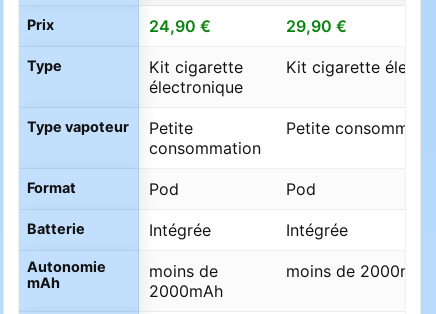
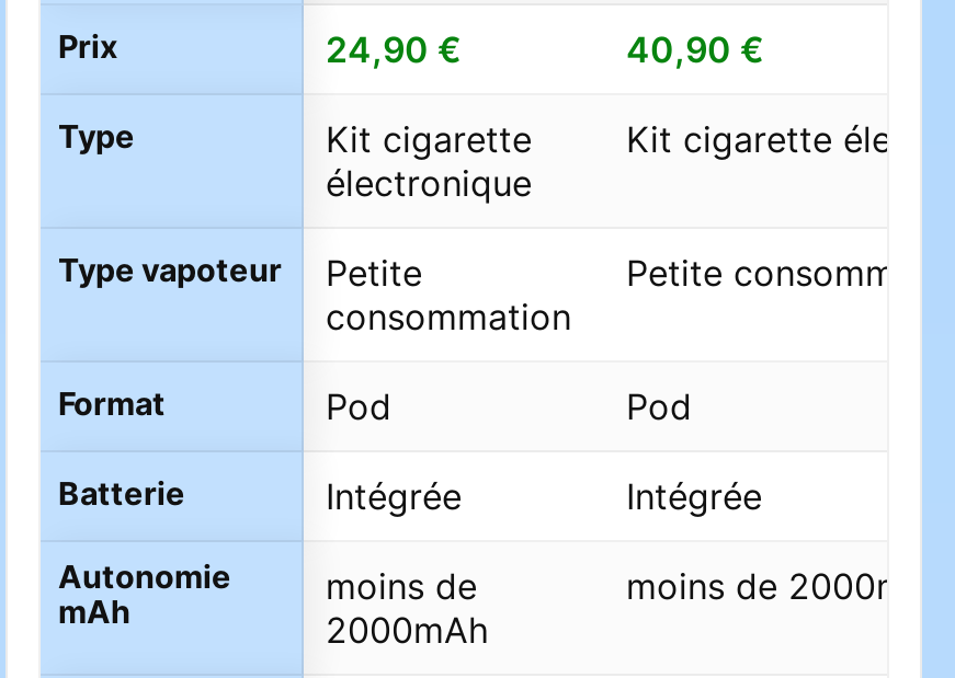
- 29,90 €
+ 40,90 €
